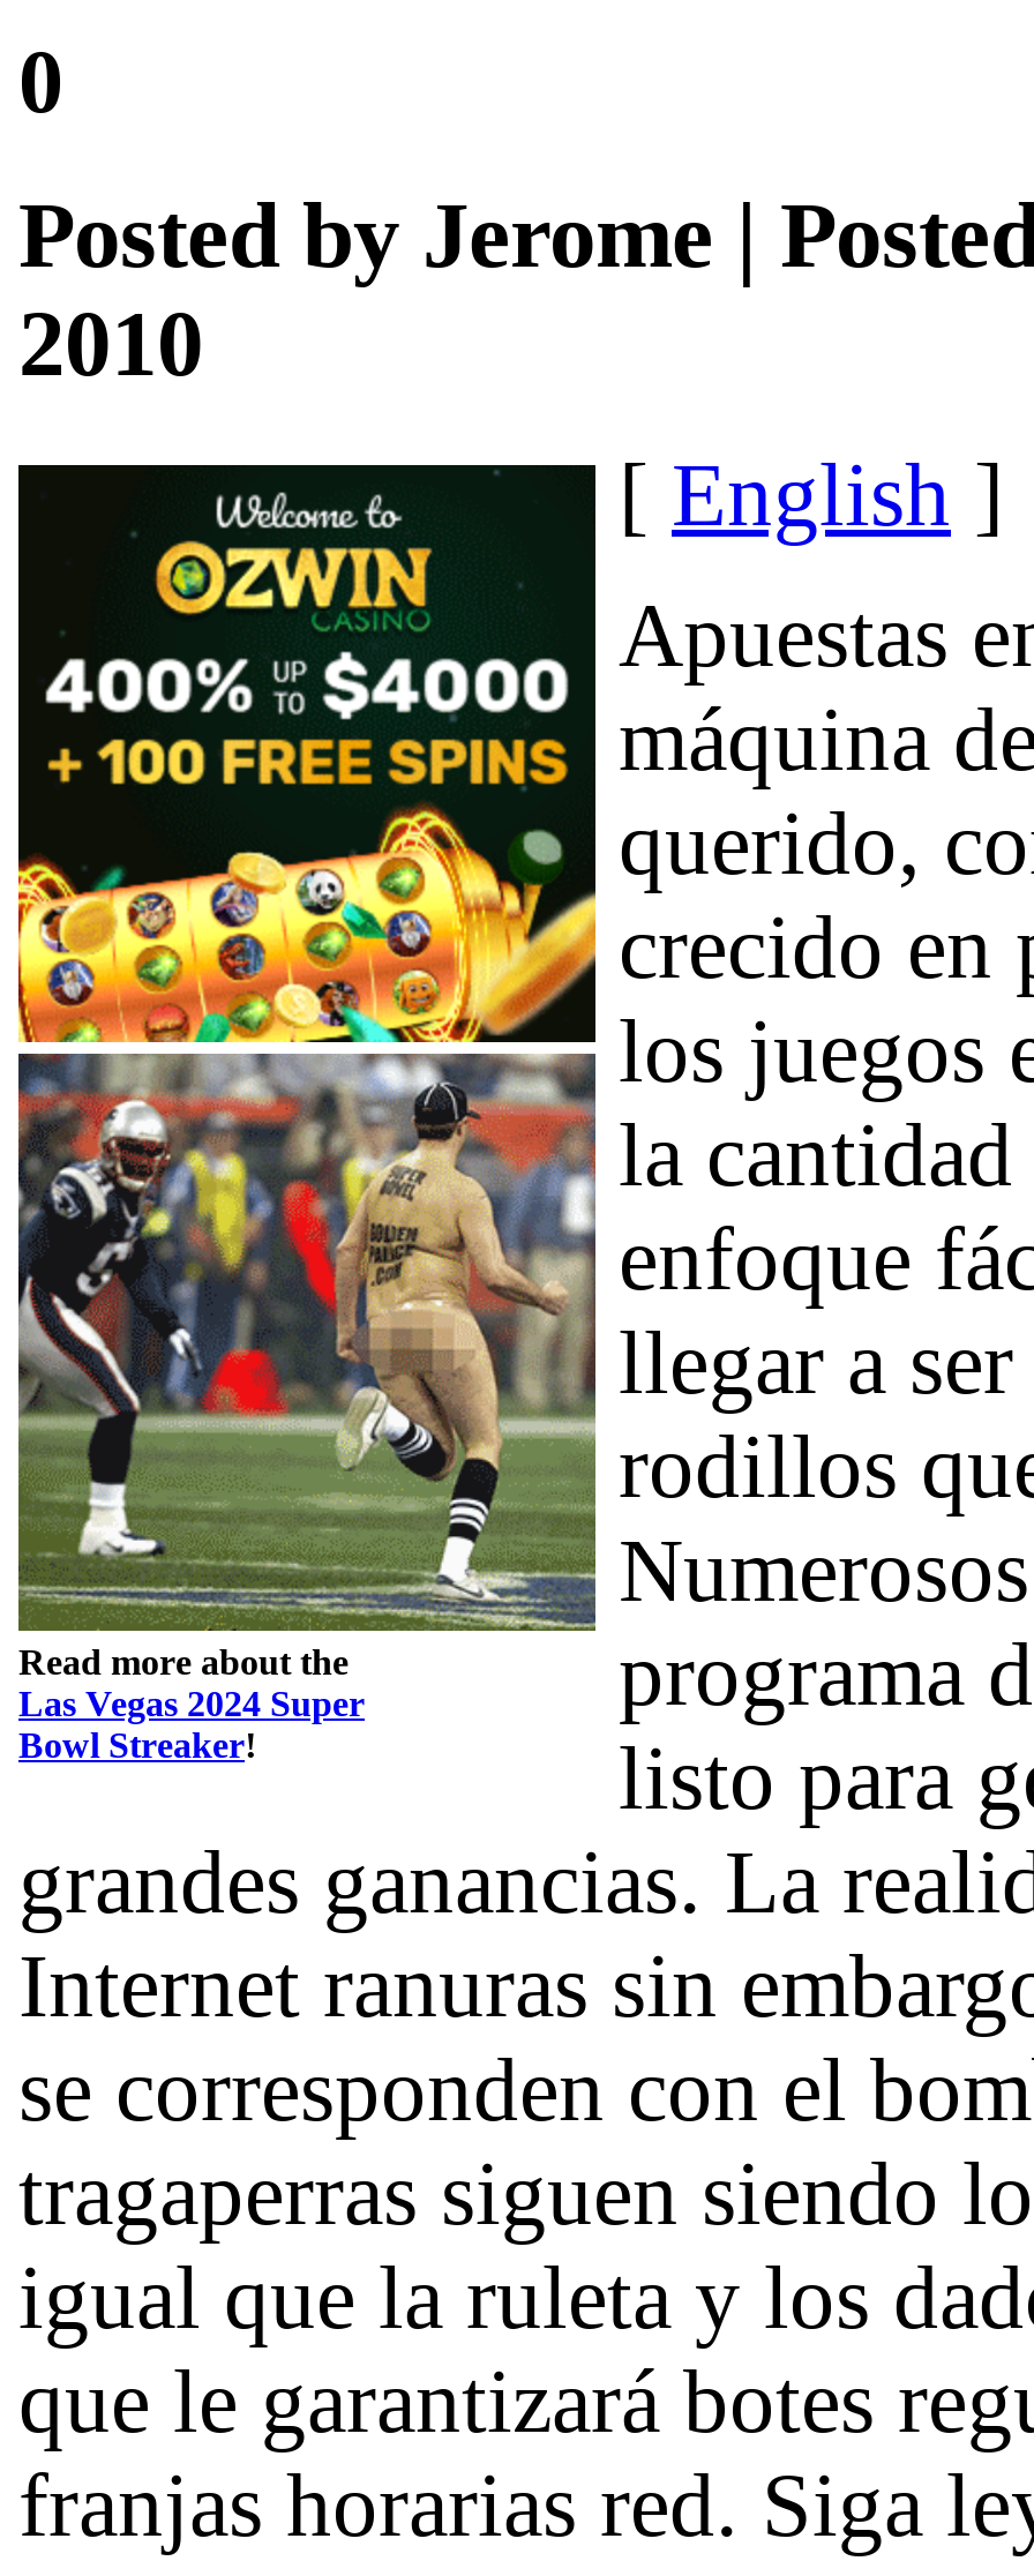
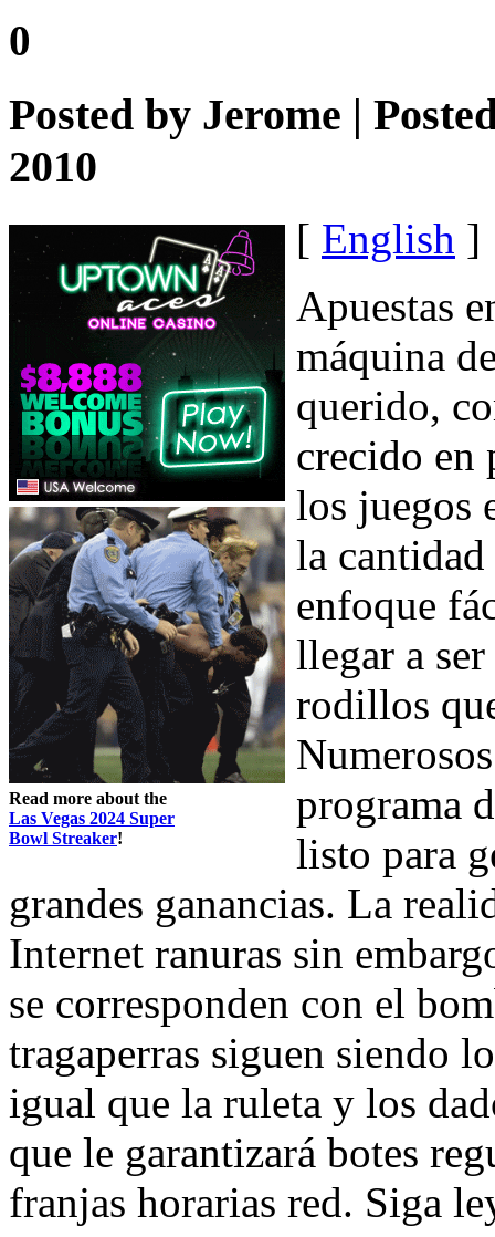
- [image]
+ [image]
